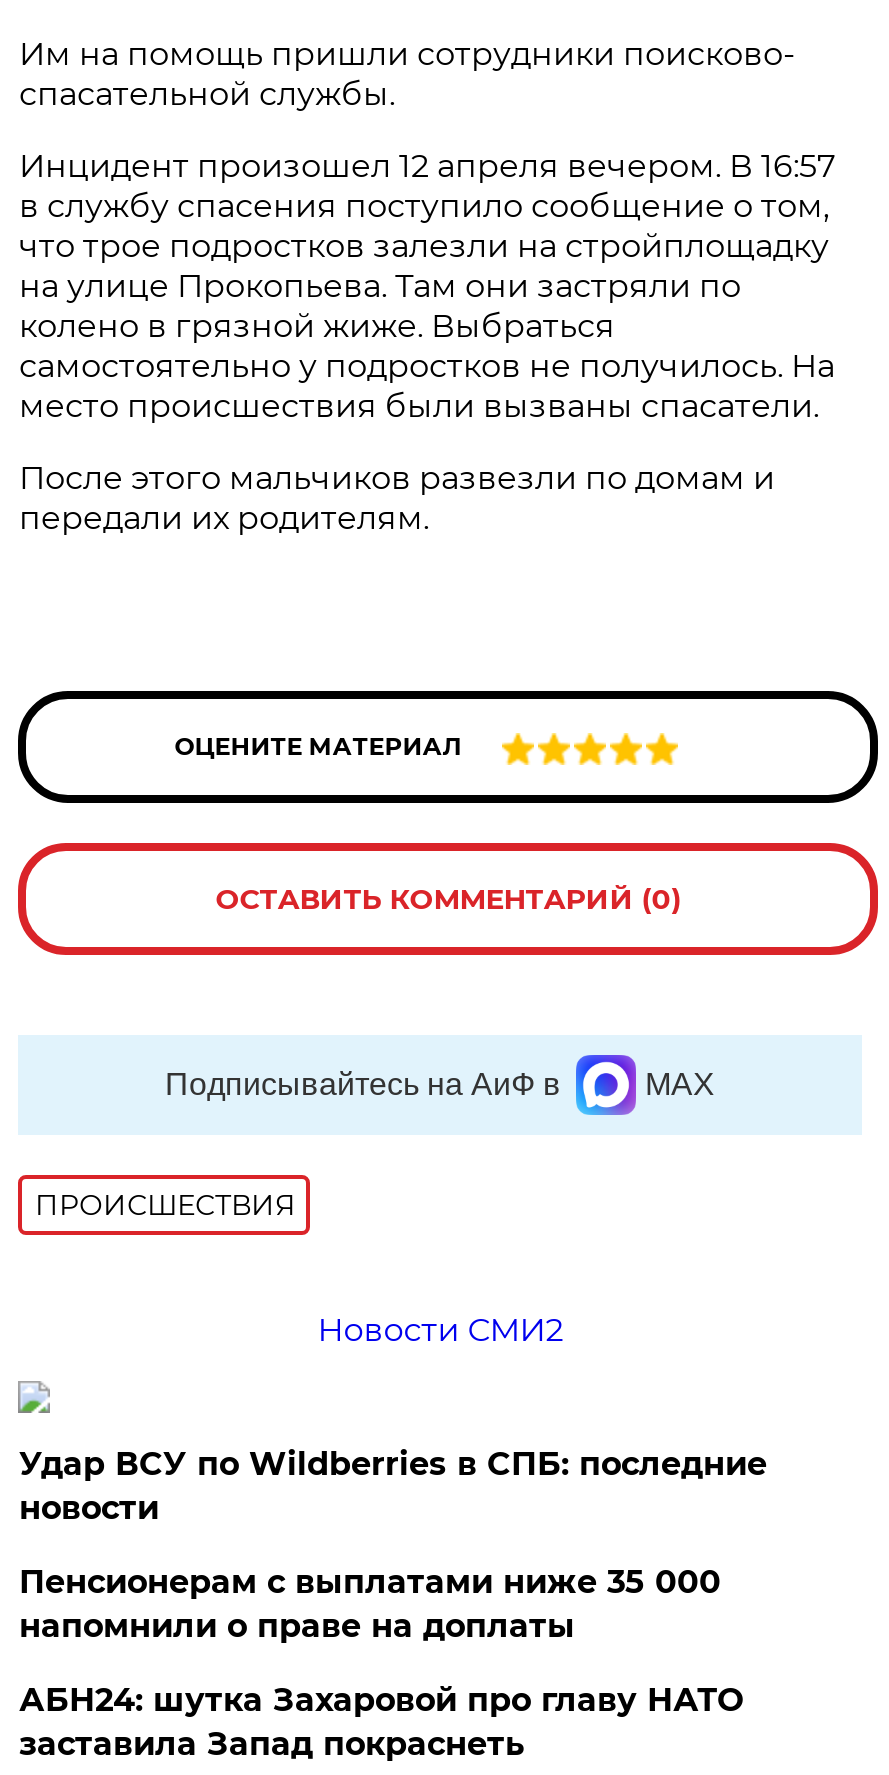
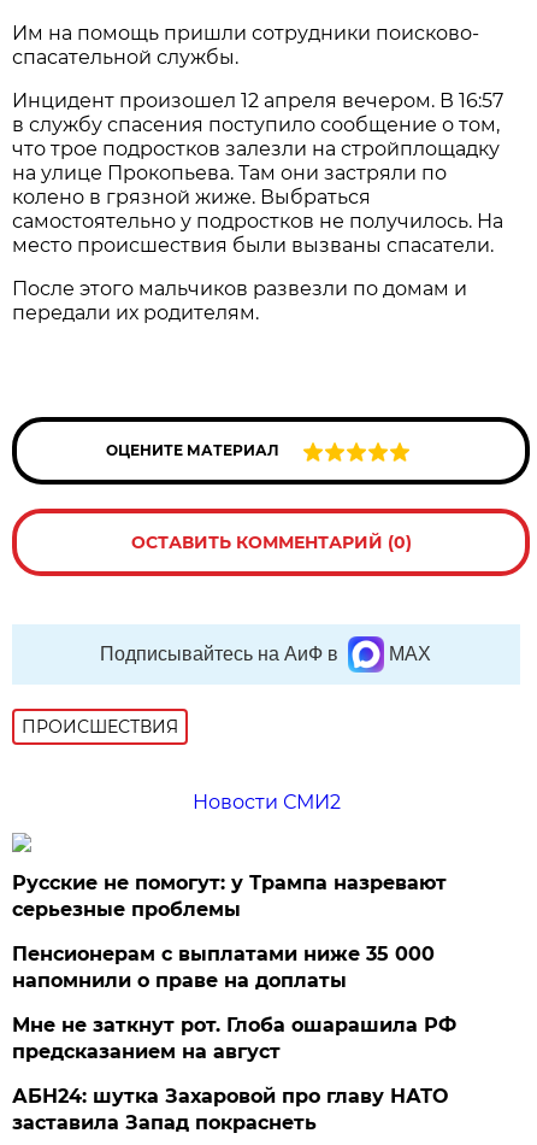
- Удар ВСУ по Wildberries в СПБ: последние
- новости
+ Русские не помогут: у Трампа назревают
+ серьезные проблемы

+ Мне не заткнут рот. Глоба ошарашила РФ
+ предсказанием на август
